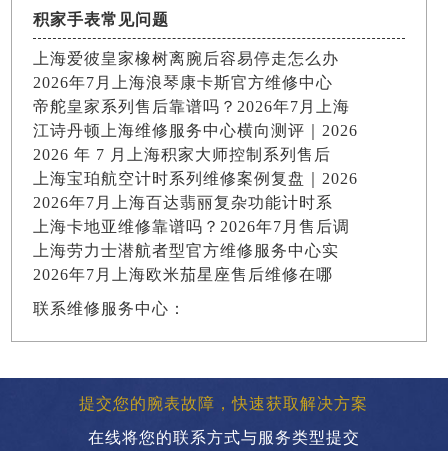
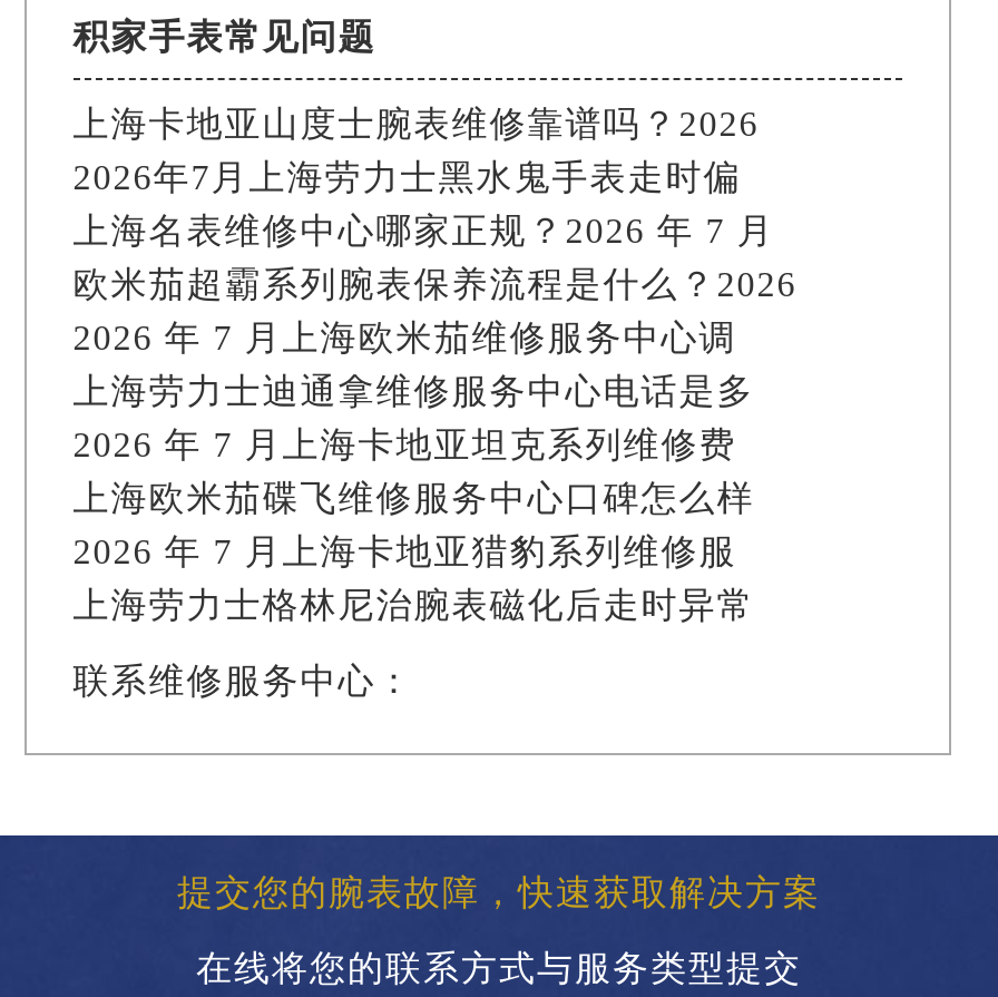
- 上海爱彼皇家橡树离腕后容易停走怎么办
- 2026年7月上海浪琴康卡斯官方维修中心
- 帝舵皇家系列售后靠谱吗？2026年7月上海
- 江诗丹顿上海维修服务中心横向测评｜2026
- 2026 年 7 月上海积家大师控制系列售后
- 上海宝珀航空计时系列维修案例复盘｜2026
- 2026年7月上海百达翡丽复杂功能计时系
- 上海卡地亚维修靠谱吗？2026年7月售后调
- 上海劳力士潜航者型官方维修服务中心实
- 2026年7月上海欧米茄星座售后维修在哪
+ 上海卡地亚山度士腕表维修靠谱吗？2026
+ 2026年7月上海劳力士黑水鬼手表走时偏
+ 上海名表维修中心哪家正规？2026 年 7 月
+ 欧米茄超霸系列腕表保养流程是什么？2026
+ 2026 年 7 月上海欧米茄维修服务中心调
+ 上海劳力士迪通拿维修服务中心电话是多
+ 2026 年 7 月上海卡地亚坦克系列维修费
+ 上海欧米茄碟飞维修服务中心口碑怎么样
+ 2026 年 7 月上海卡地亚猎豹系列维修服
+ 上海劳力士格林尼治腕表磁化后走时异常
